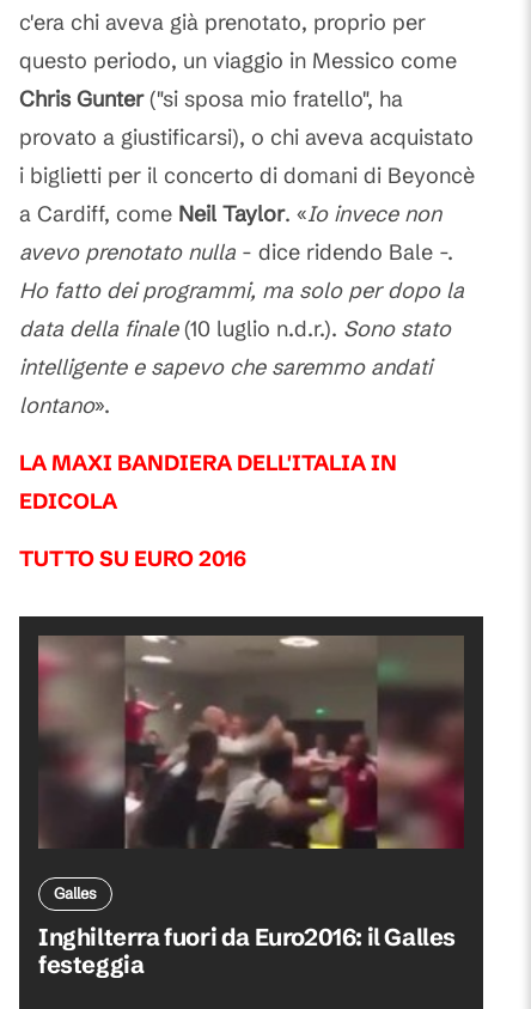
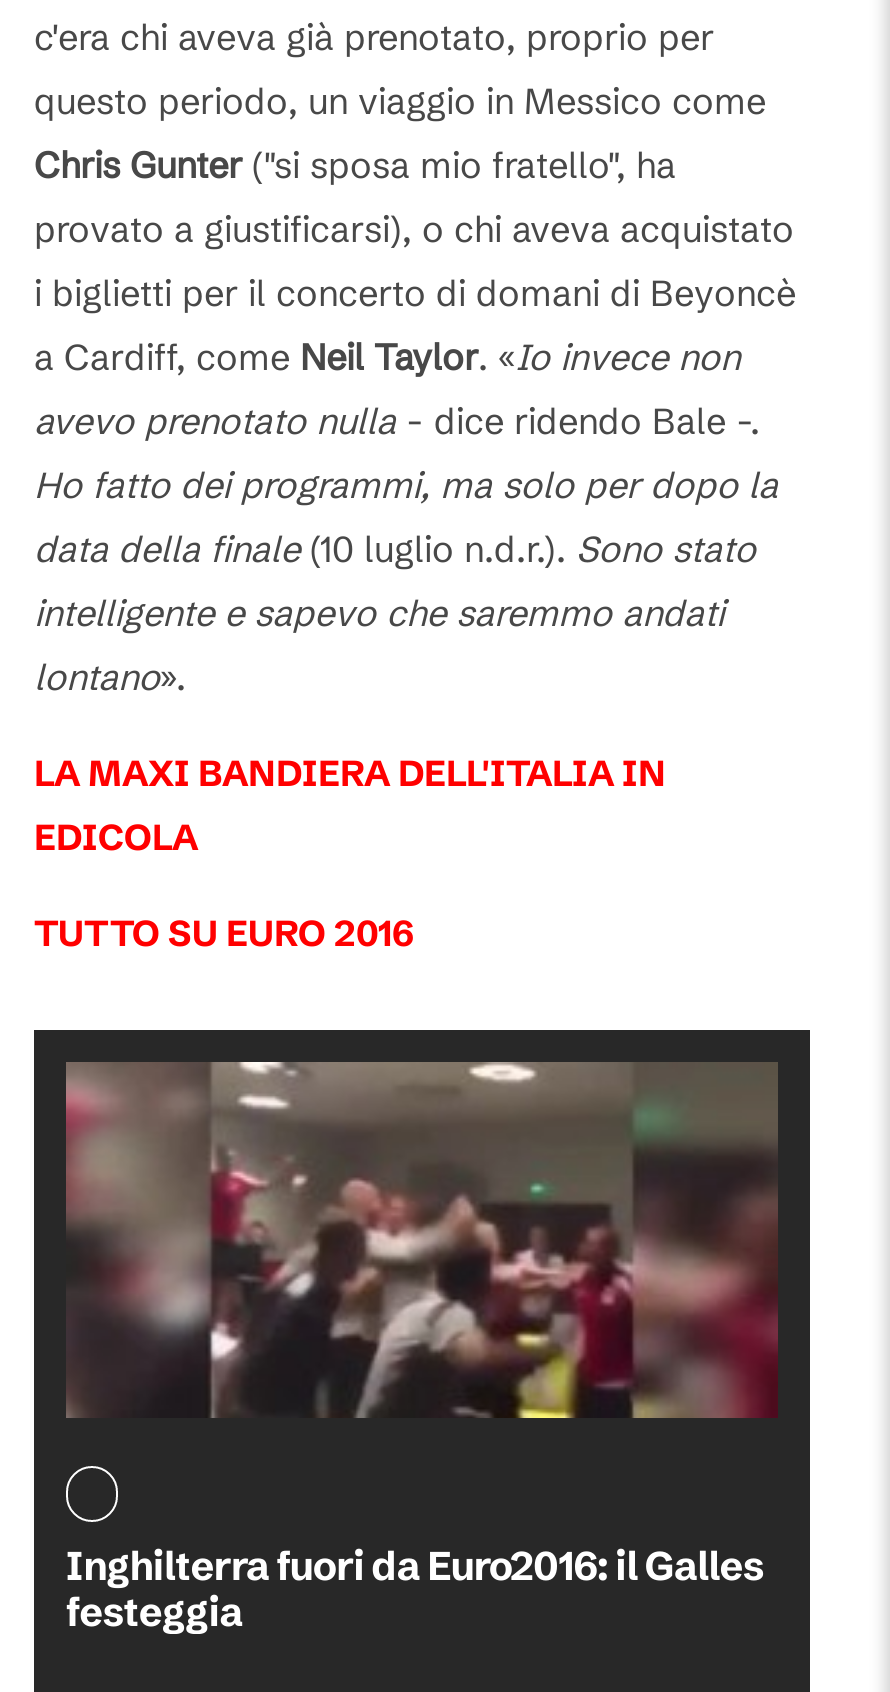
- Galles
